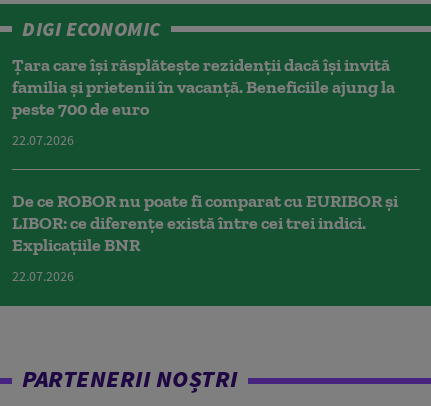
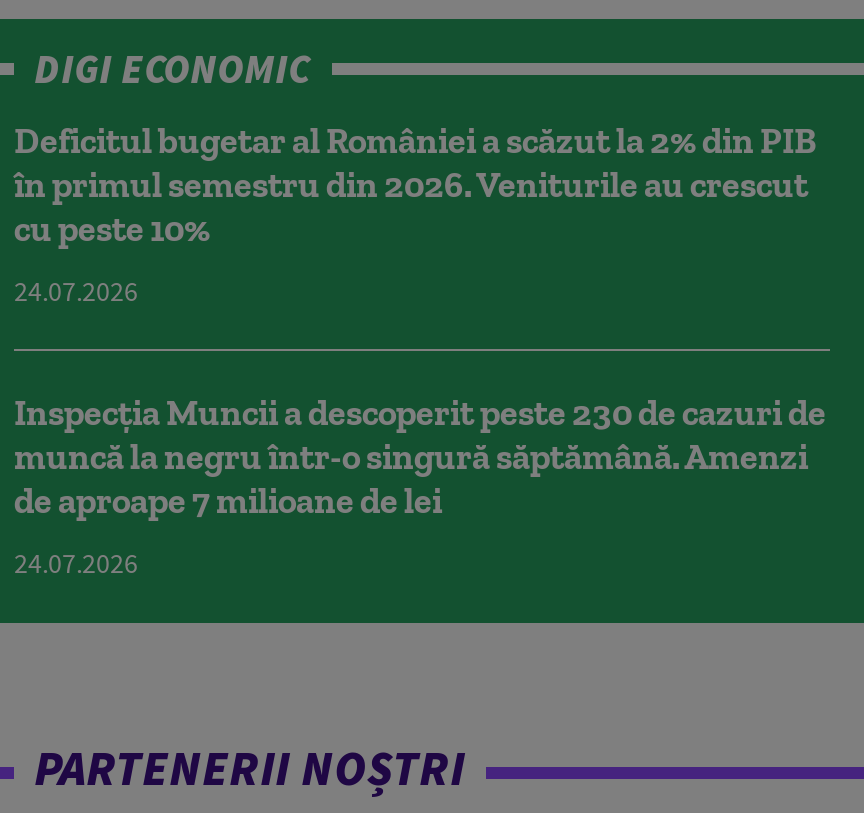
- Țara care își răsplătește rezidenții dacă își invită
- familia și prietenii în vacanță. Beneficiile ajung la
- peste 700 de euro
+ Deficitul bugetar al României a scăzut la 2% din PIB
+ în primul semestru din 2026. Veniturile au crescut
+ cu peste 10%

- 22.07.2026
+ 24.07.2026

- De ce ROBOR nu poate fi comparat cu EURIBOR și
- LIBOR: ce diferențe există între cei trei indici.
- Explicațiile BNR
+ Inspecția Muncii a descoperit peste 230 de cazuri de
+ muncă la negru într-o singură săptămână. Amenzi
+ de aproape 7 milioane de lei

- 22.07.2026
+ 24.07.2026
